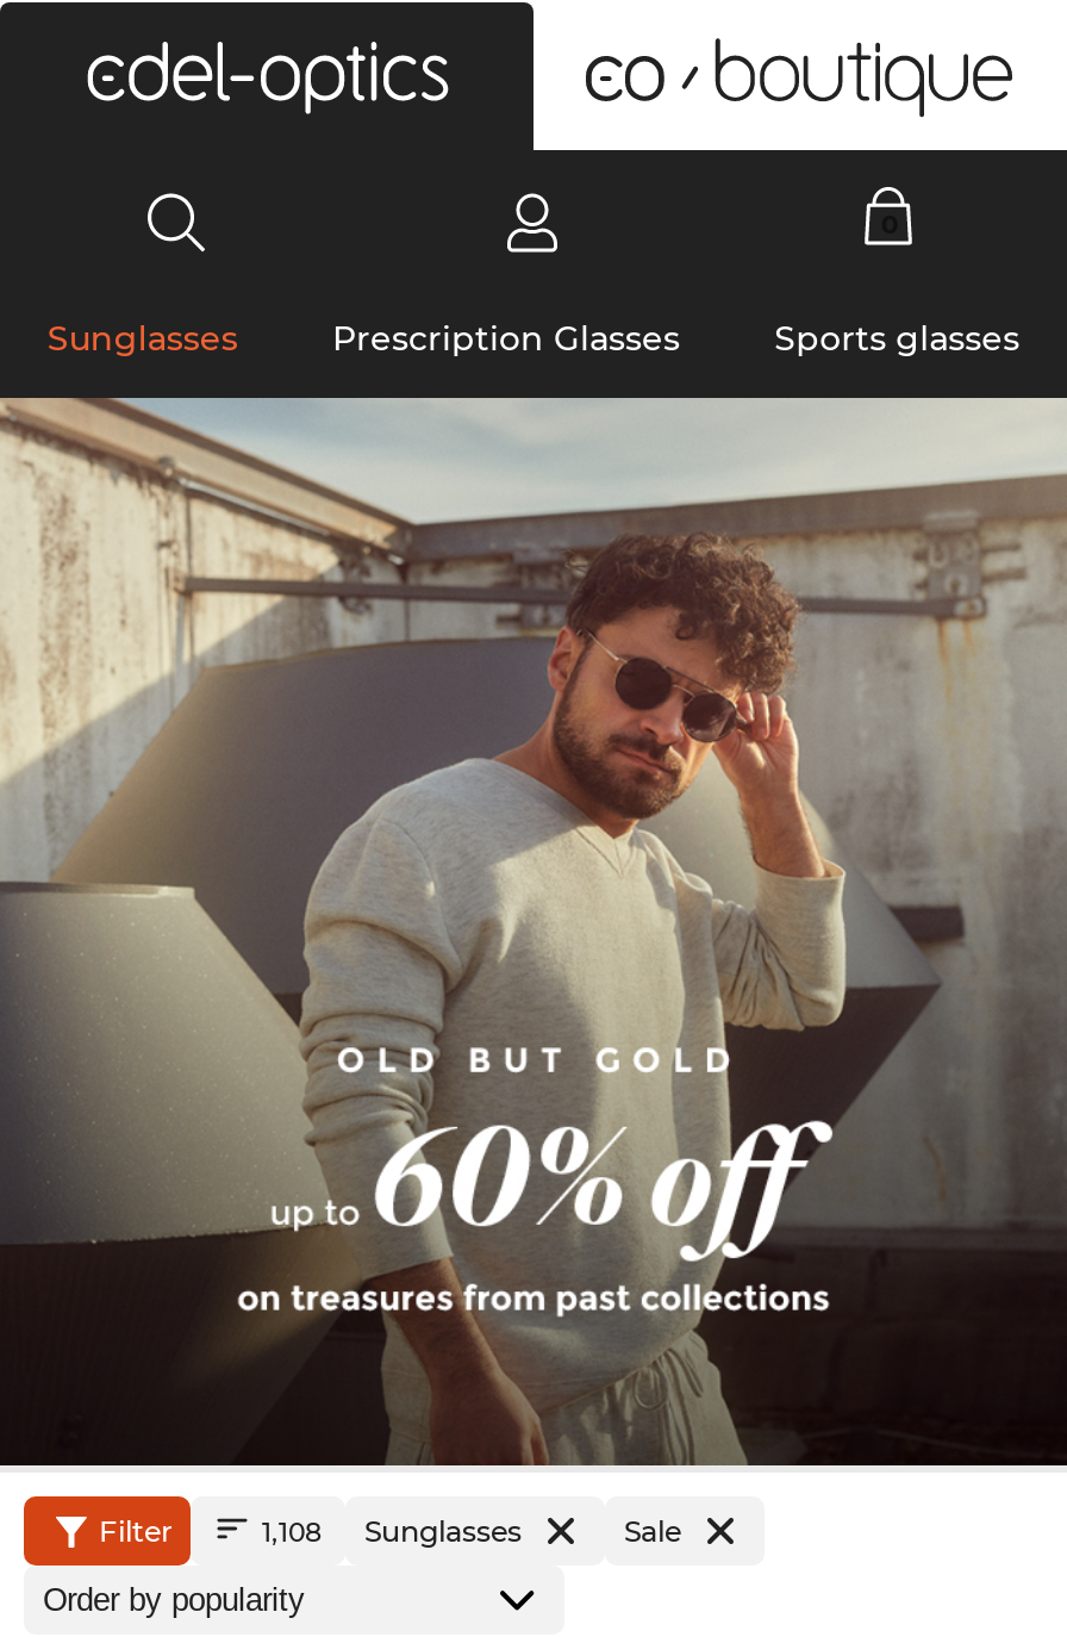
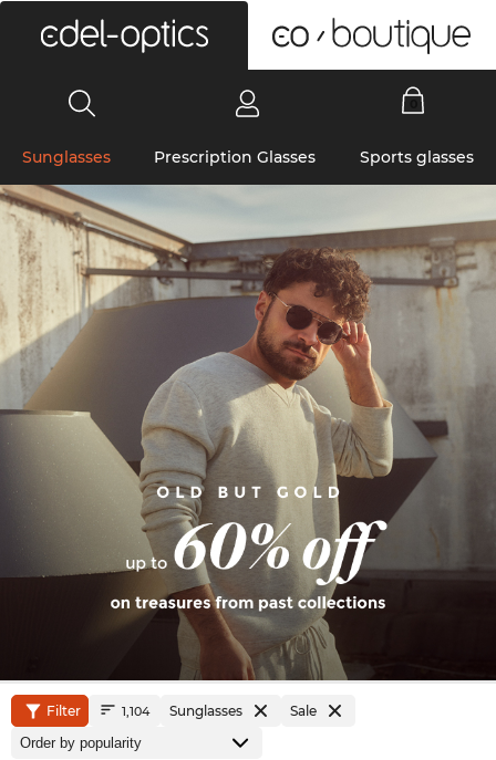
- 1,108 Sunglasses
+ 1,104 Sunglasses
